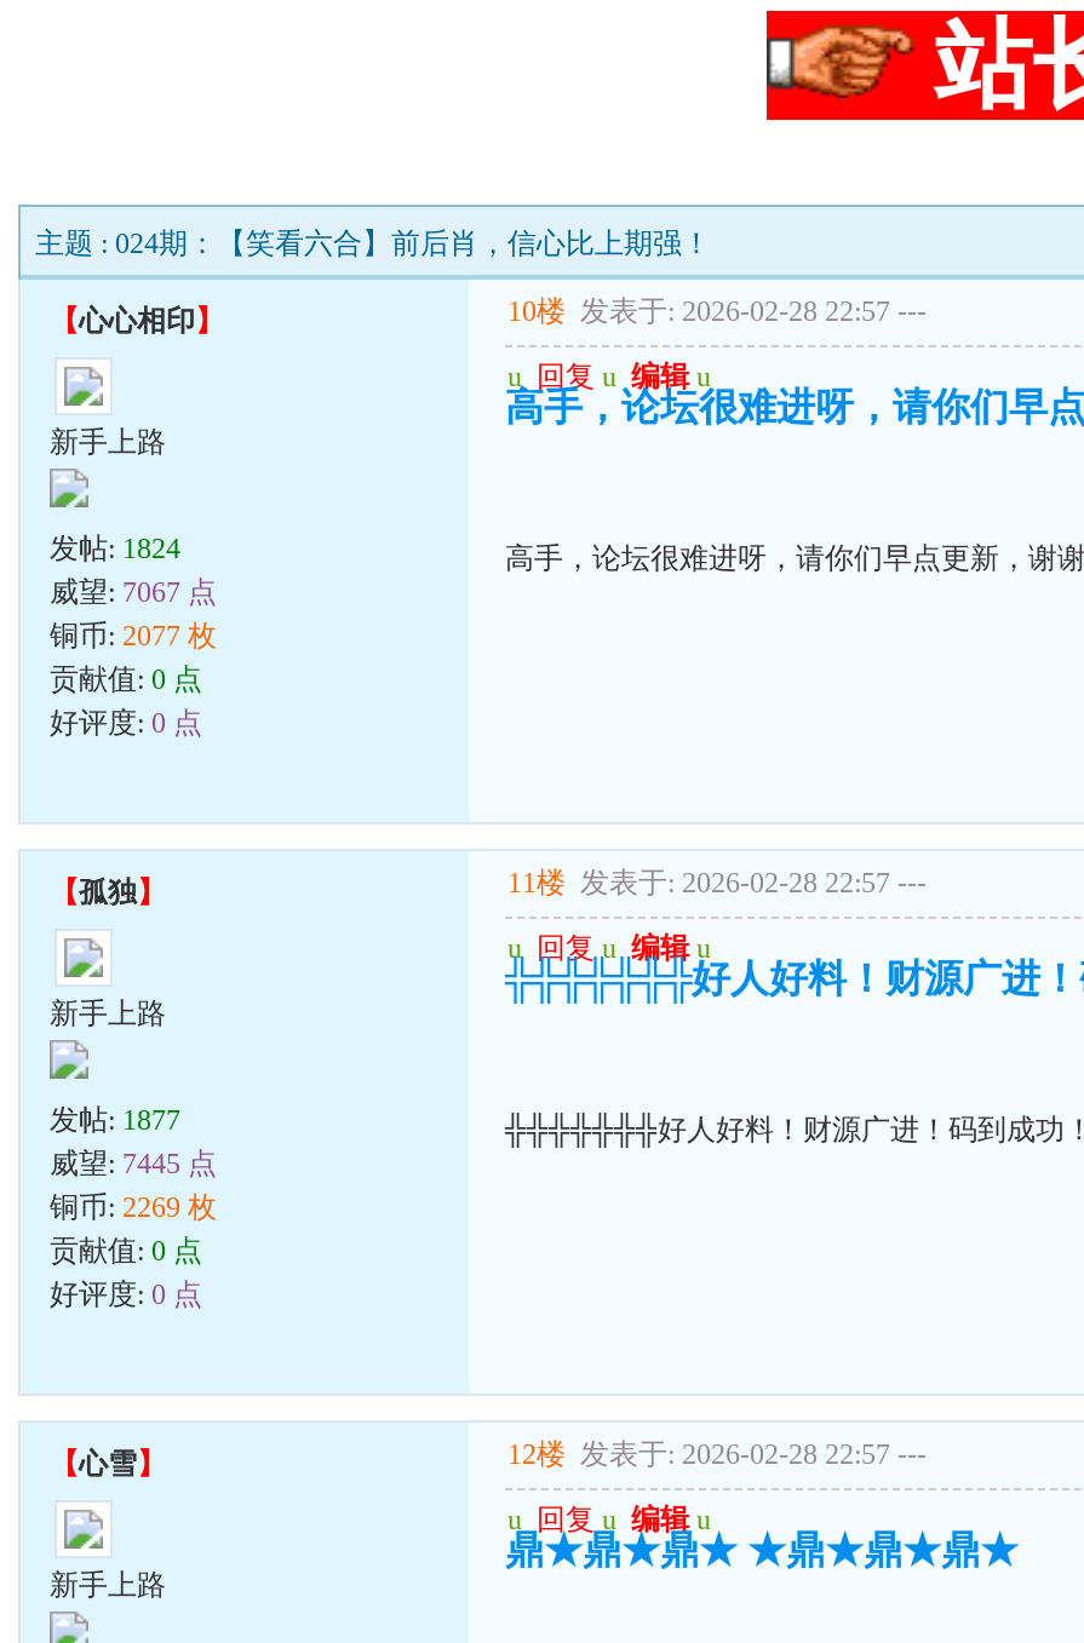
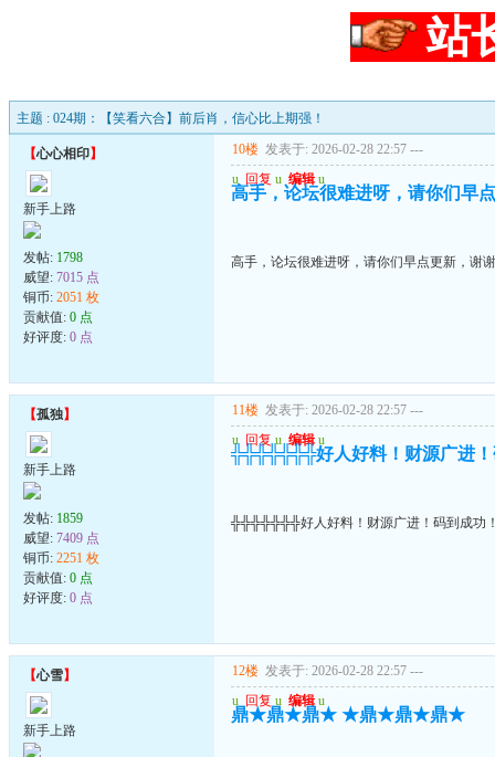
- 发帖: 1824
+ 发帖: 1798

- 威望: 7067 点
+ 威望: 7015 点

- 铜币: 2077 枚
+ 铜币: 2051 枚

- 发帖: 1877
+ 发帖: 1859

- 威望: 7445 点
+ 威望: 7409 点

- 铜币: 2269 枚
+ 铜币: 2251 枚
